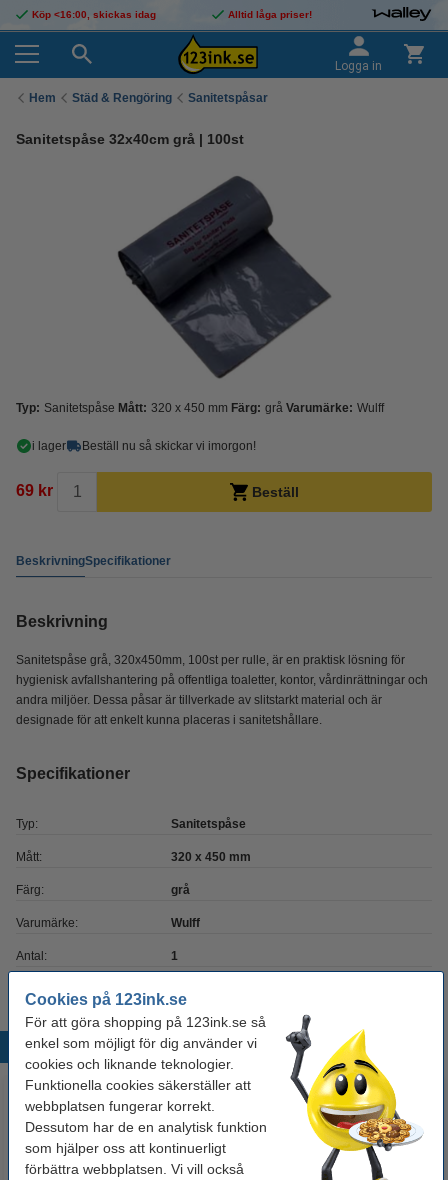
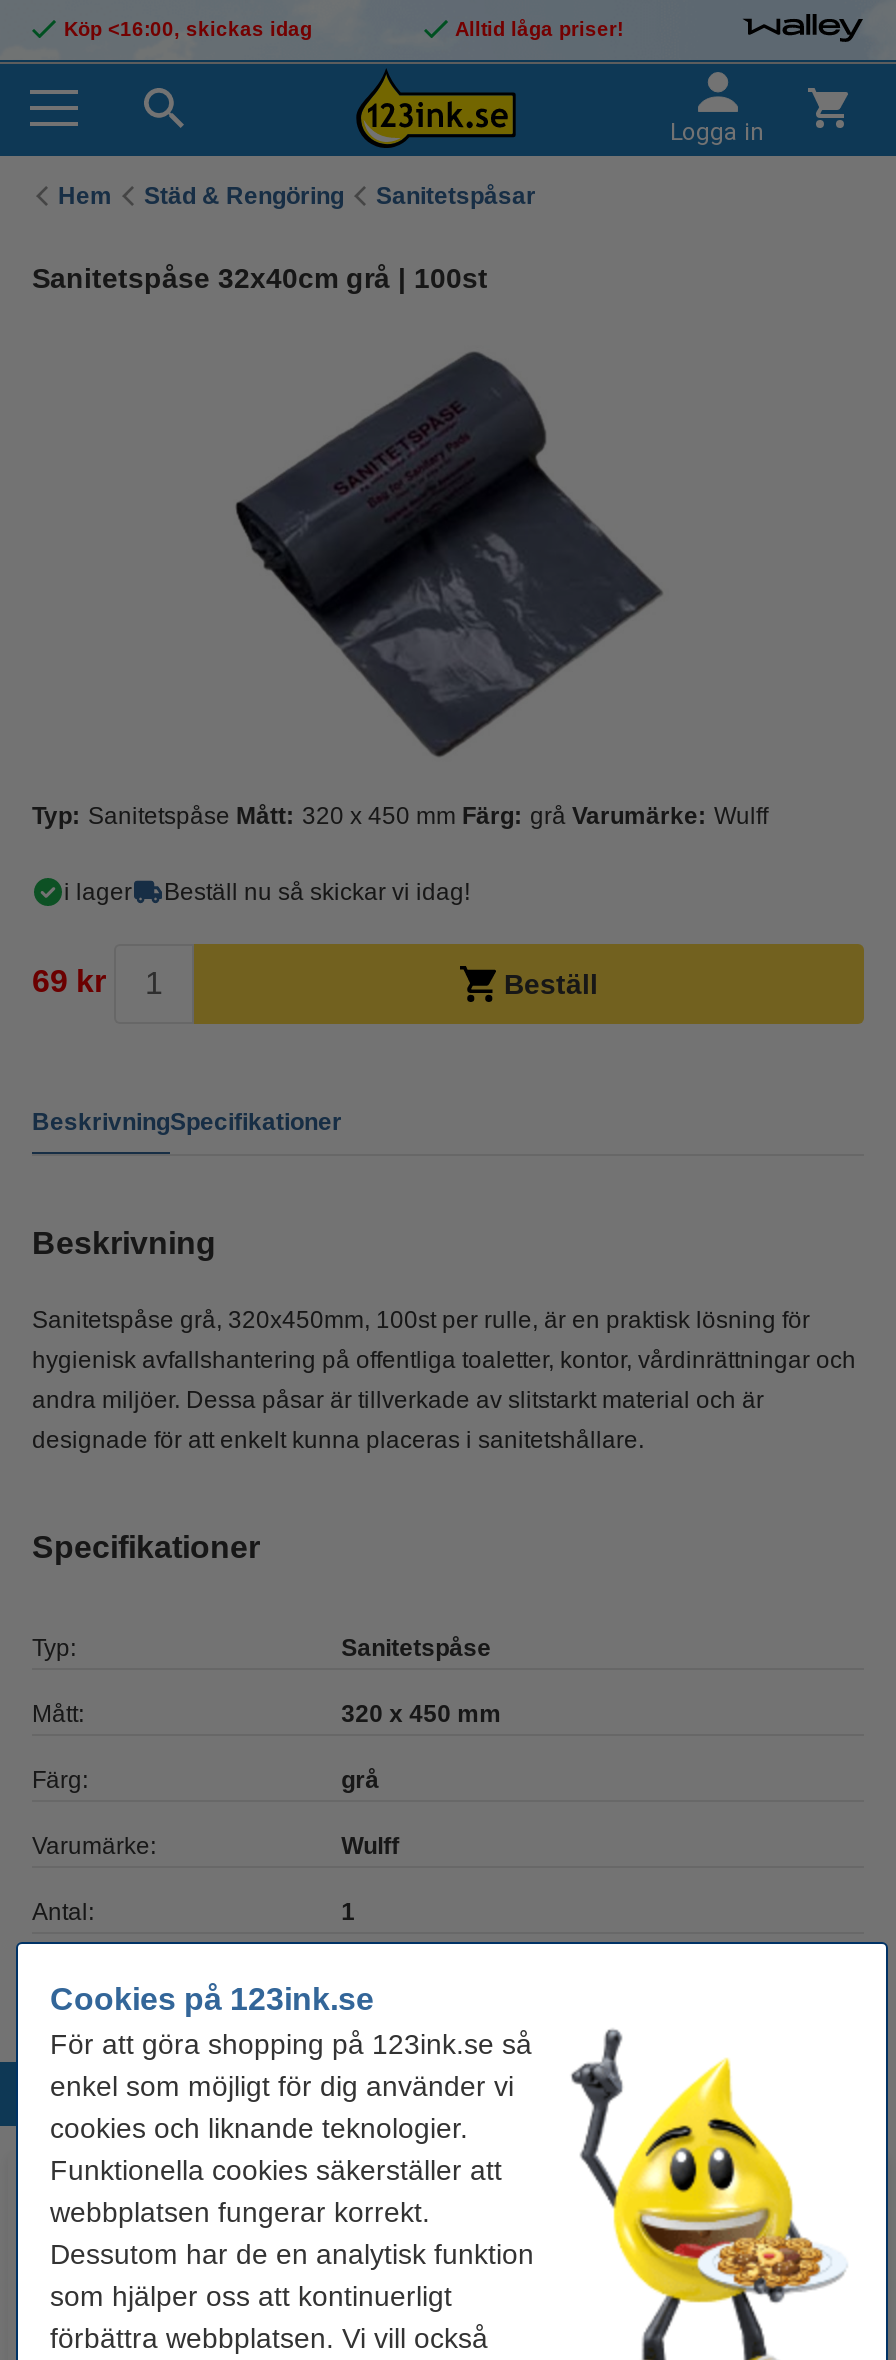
- Beställ nu så skickar vi imorgon!
+ Beställ nu så skickar vi idag!
